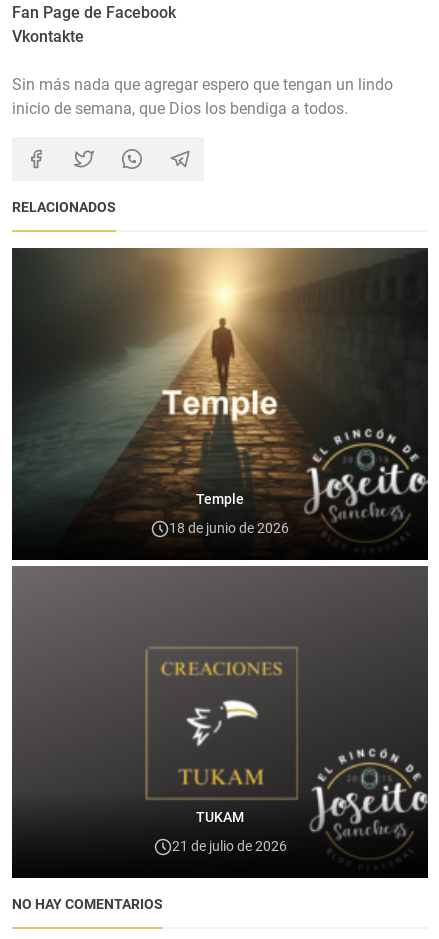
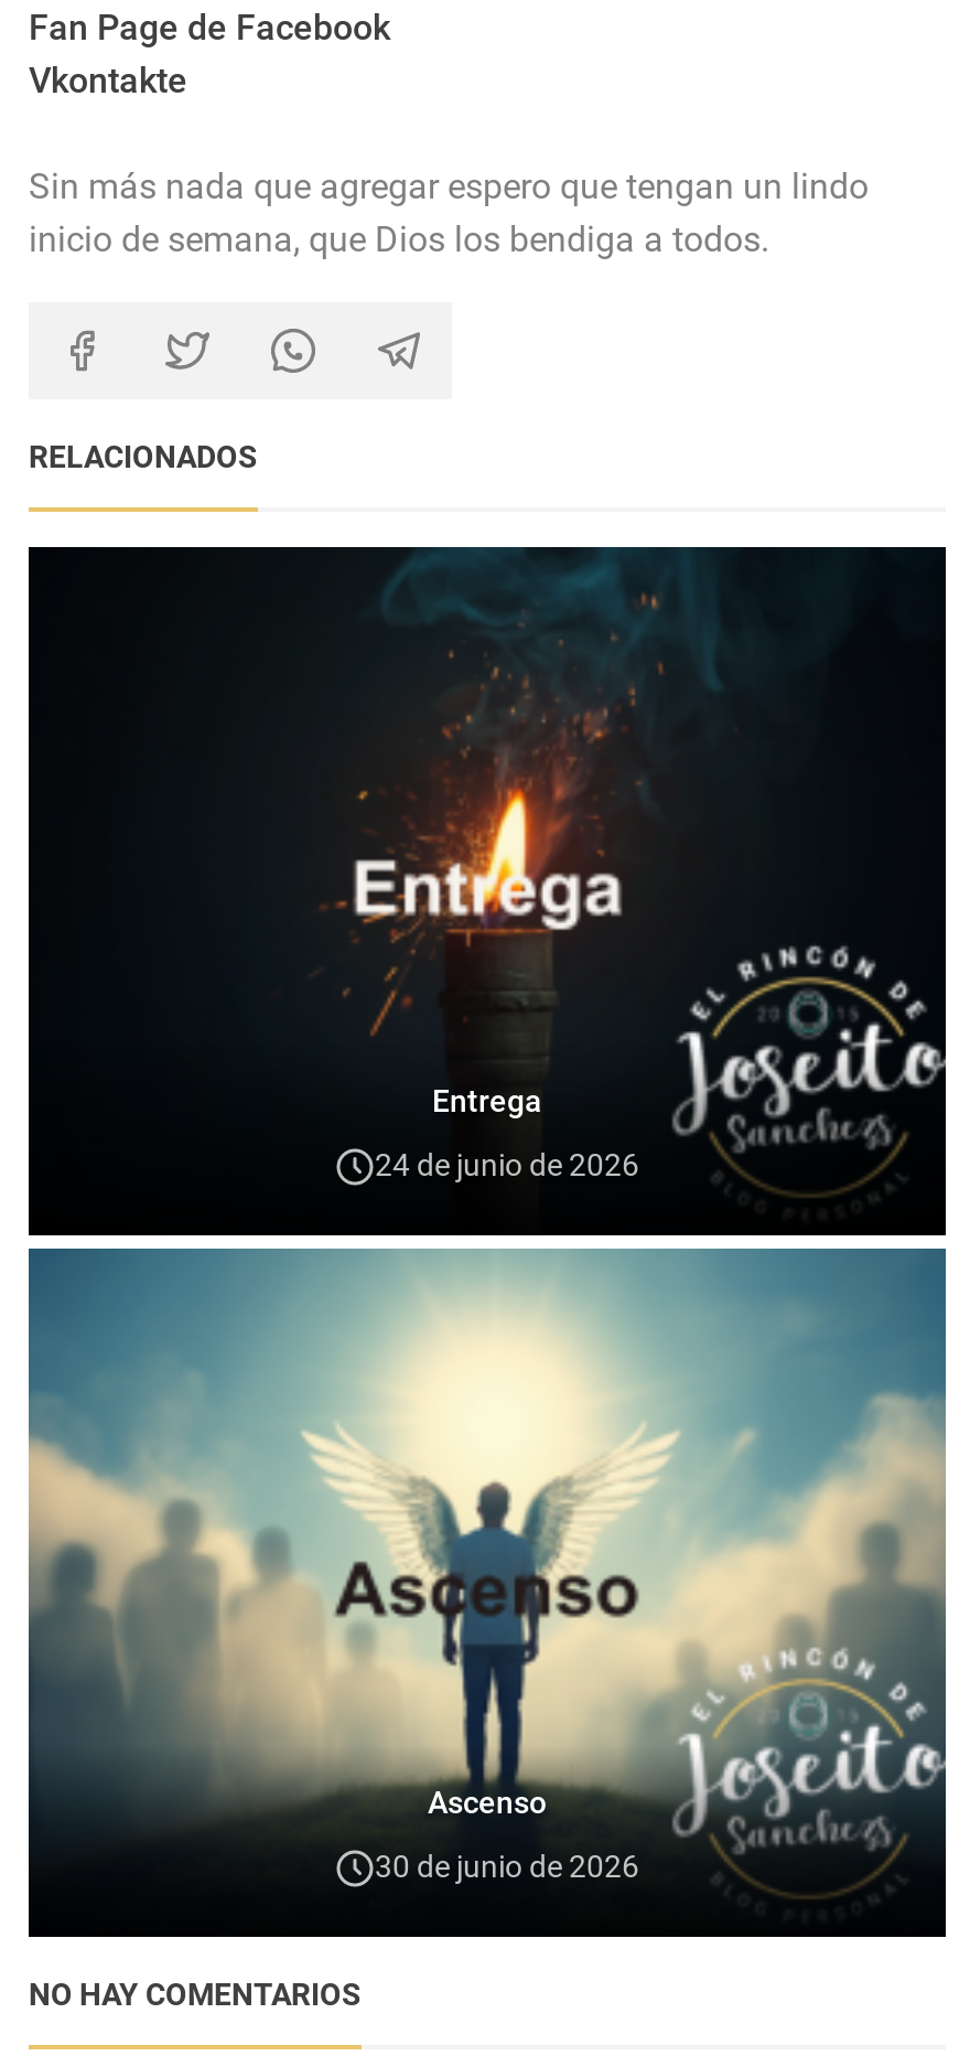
- [image]
- Temple
+ [image]
+ Entrega

- 18 de junio de 2026
+ 24 de junio de 2026

- [image]
- TUKAM
+ [image]
+ Ascenso

- 21 de julio de 2026
+ 30 de junio de 2026
